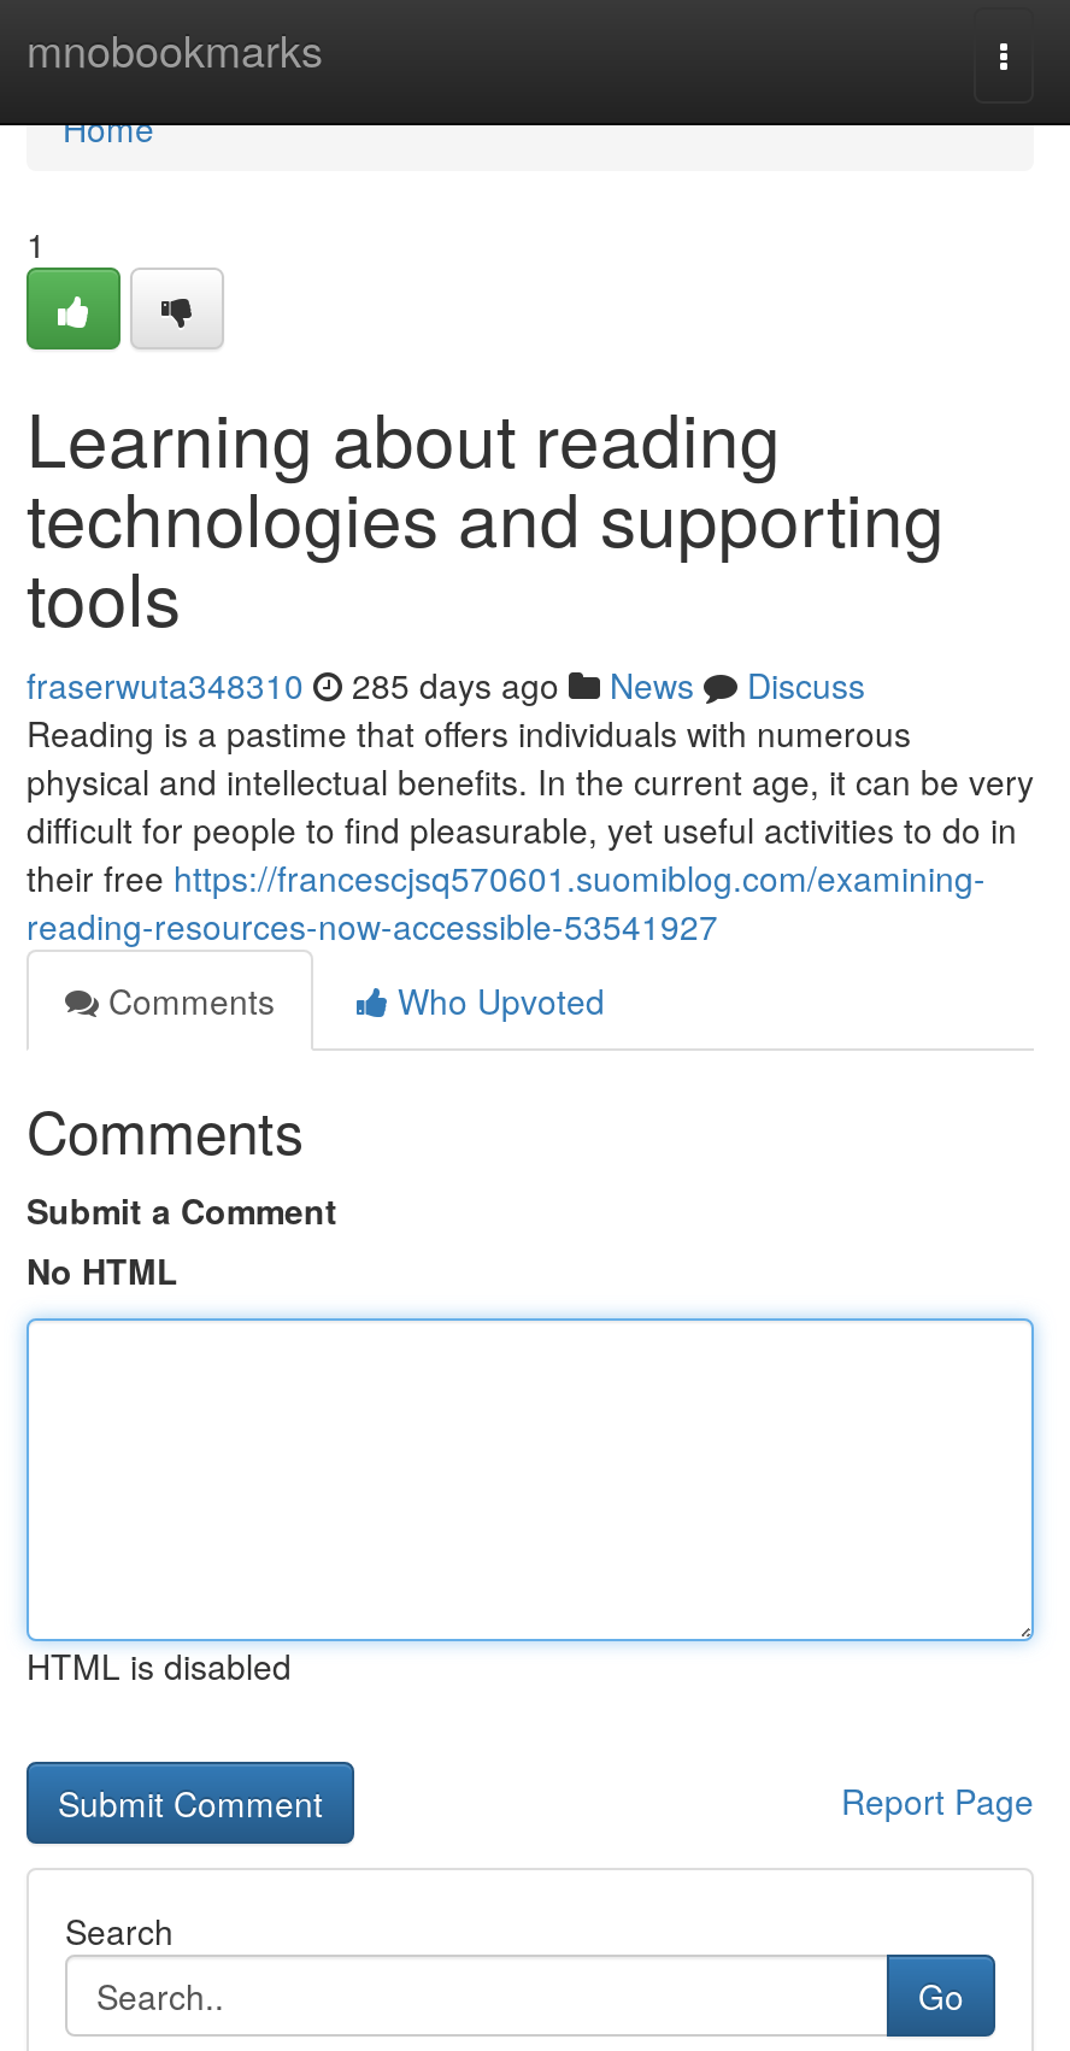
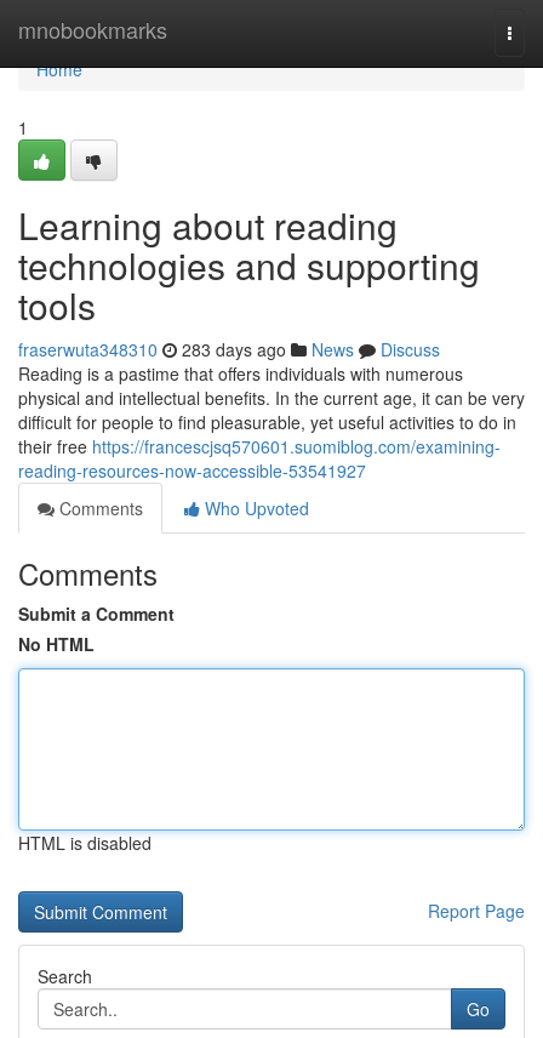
- fraserwuta348310 285 days ago News Discuss
+ fraserwuta348310 283 days ago News Discuss
